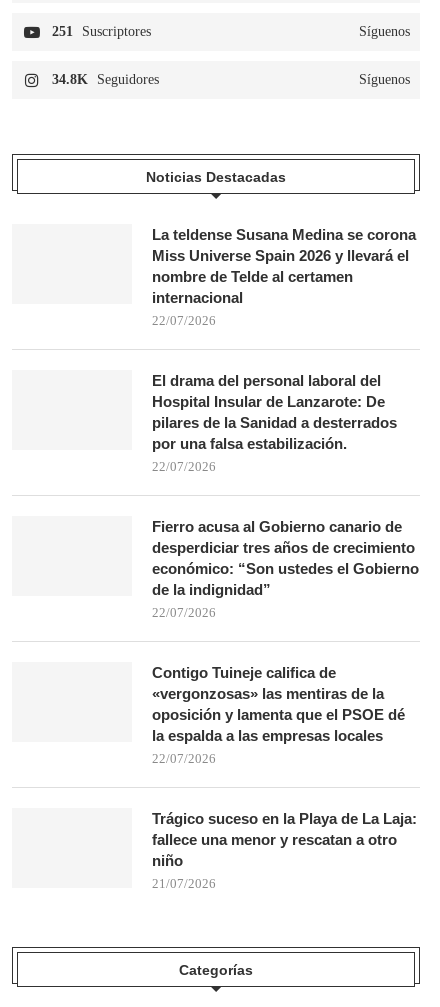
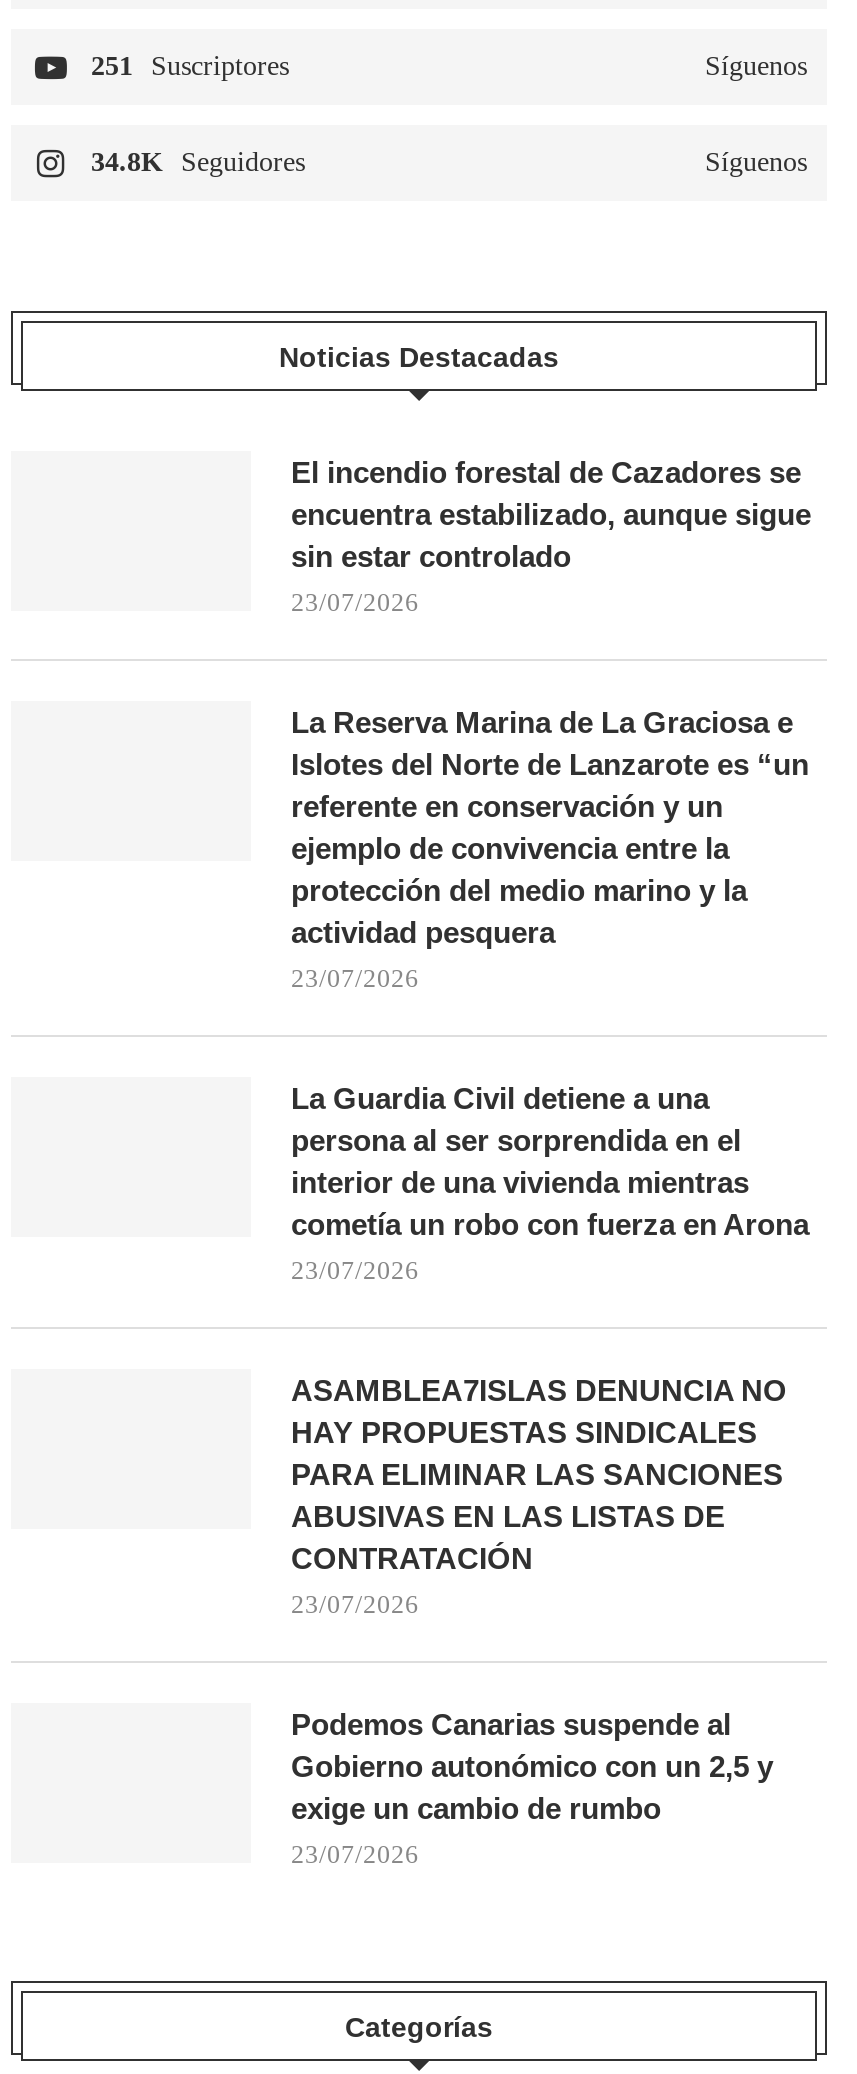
- La teldense Susana Medina se corona
- Miss Universe Spain 2026 y llevará el
- nombre de Telde al certamen
- internacional
- 22/07/2026
+ El incendio forestal de Cazadores se
+ encuentra estabilizado, aunque sigue
+ sin estar controlado
+ 23/07/2026

- El drama del personal laboral del
- Hospital Insular de Lanzarote: De
- pilares de la Sanidad a desterrados
- por una falsa estabilización.
- 22/07/2026
+ La Reserva Marina de La Graciosa e
+ Islotes del Norte de Lanzarote es “un
+ referente en conservación y un
+ ejemplo de convivencia entre la
+ protección del medio marino y la
+ actividad pesquera
+ 23/07/2026

- Fierro acusa al Gobierno canario de
- desperdiciar tres años de crecimiento
- económico: “Son ustedes el Gobierno
- de la indignidad”
- 22/07/2026
+ La Guardia Civil detiene a una
+ persona al ser sorprendida en el
+ interior de una vivienda mientras
+ cometía un robo con fuerza en Arona
+ 23/07/2026

- Contigo Tuineje califica de
- «vergonzosas» las mentiras de la
- oposición y lamenta que el PSOE dé
- la espalda a las empresas locales
- 22/07/2026
+ ASAMBLEA7ISLAS DENUNCIA NO
+ HAY PROPUESTAS SINDICALES
+ PARA ELIMINAR LAS SANCIONES
+ ABUSIVAS EN LAS LISTAS DE
+ CONTRATACIÓN
+ 23/07/2026

- Trágico suceso en la Playa de La Laja:
- fallece una menor y rescatan a otro
- niño
- 21/07/2026
+ Podemos Canarias suspende al
+ Gobierno autonómico con un 2,5 y
+ exige un cambio de rumbo
+ 23/07/2026
